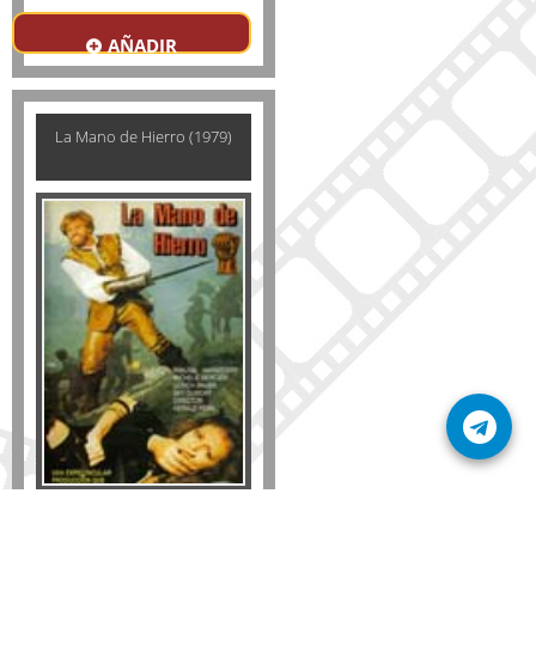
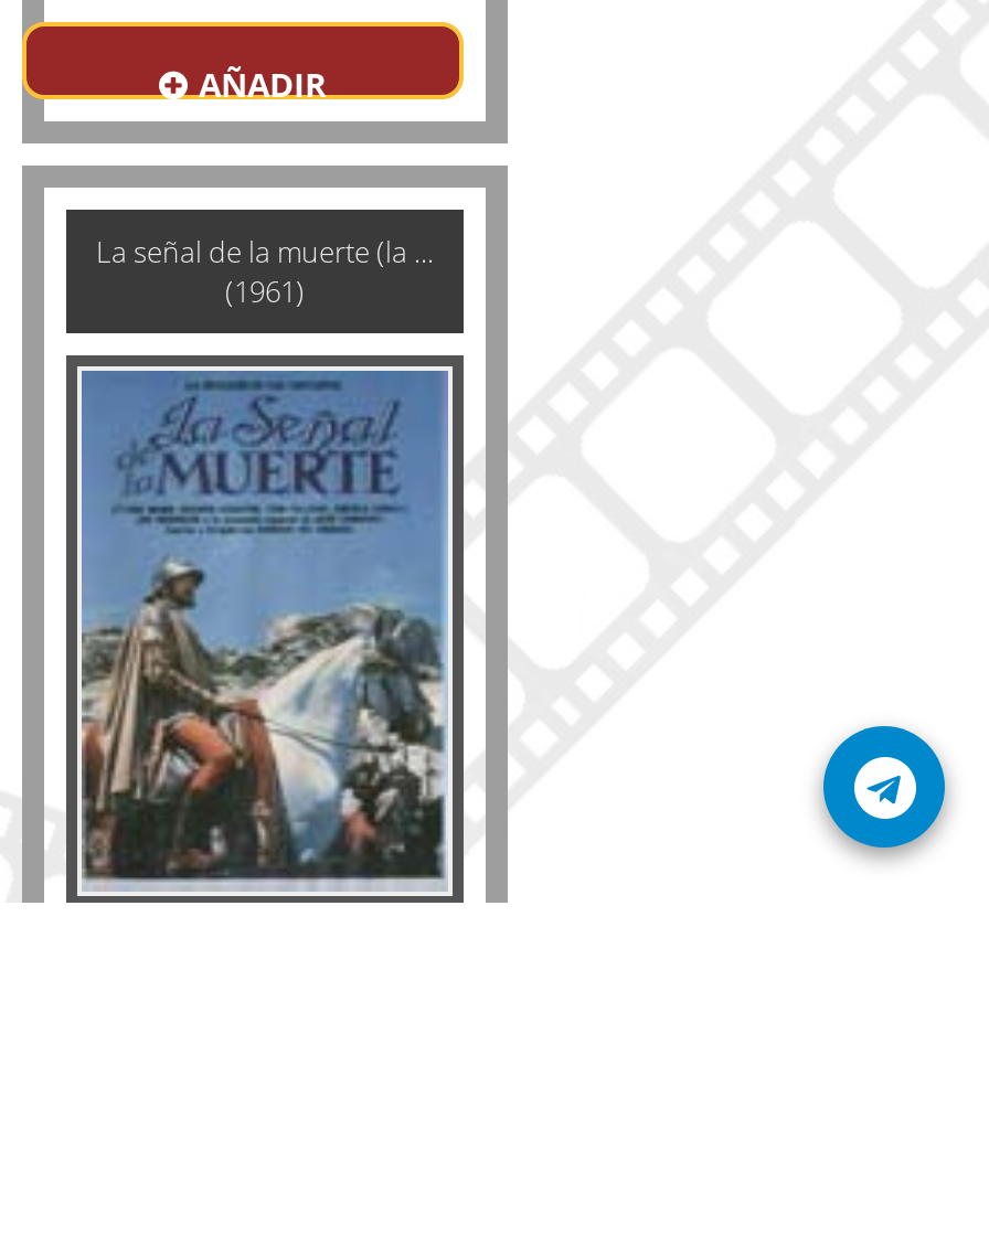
- La Mano de Hierro (1979)
+ La señal de la muerte (la ...
+ (1961)

- [image]
+ [image]
